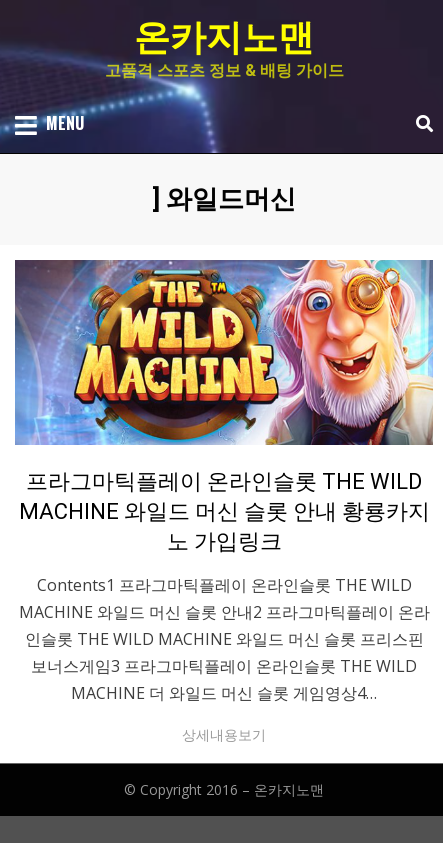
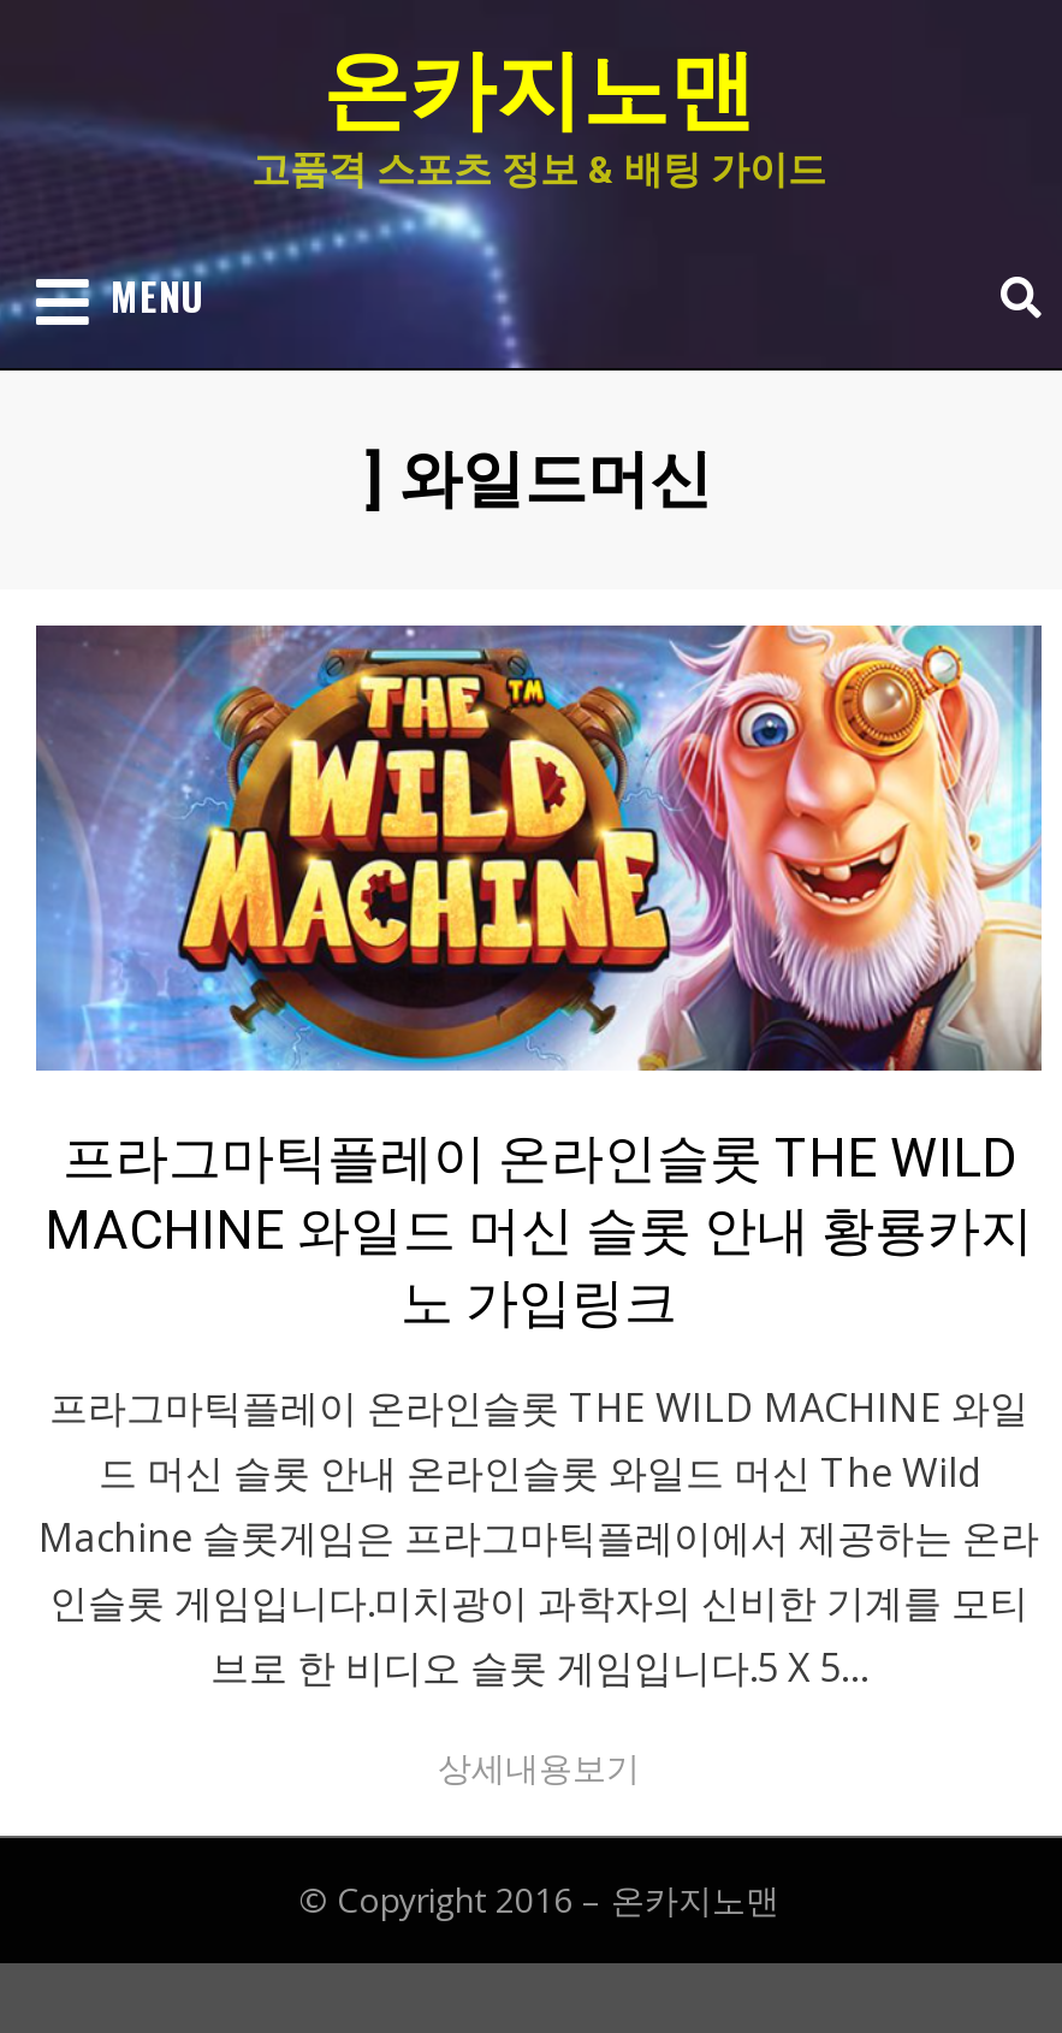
- Contents1 프라그마틱플레이 온라인슬롯 THE WILD
- MACHINE 와일드 머신 슬롯 안내2 프라그마틱플레이 온라
- 인슬롯 THE WILD MACHINE 와일드 머신 슬롯 프리스핀
- 보너스게임3 프라그마틱플레이 온라인슬롯 THE WILD
- MACHINE 더 와일드 머신 슬롯 게임영상4…
+ 프라그마틱플레이 온라인슬롯 THE WILD MACHINE 와일
+ 드 머신 슬롯 안내 온라인슬롯 와일드 머신 The Wild
+ Machine 슬롯게임은 프라그마틱플레이에서 제공하는 온라
+ 인슬롯 게임입니다.미치광이 과학자의 신비한 기계를 모티
+ 브로 한 비디오 슬롯 게임입니다.5 X 5…
